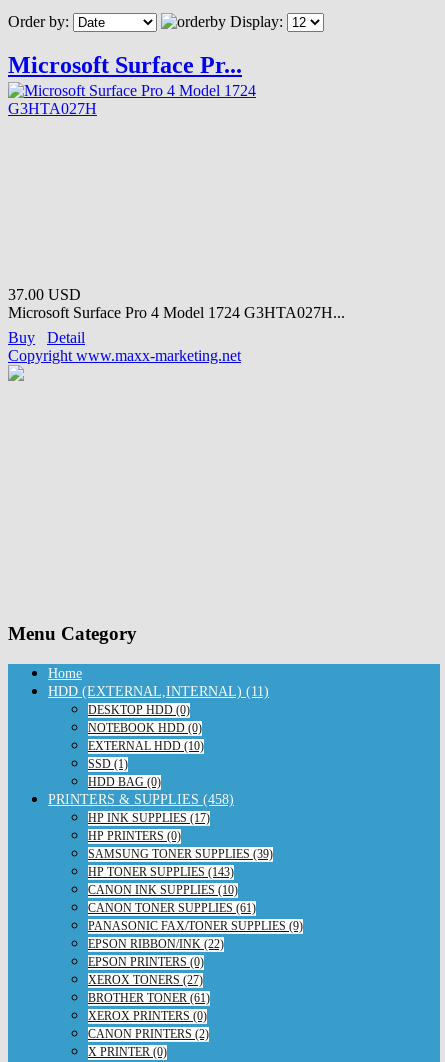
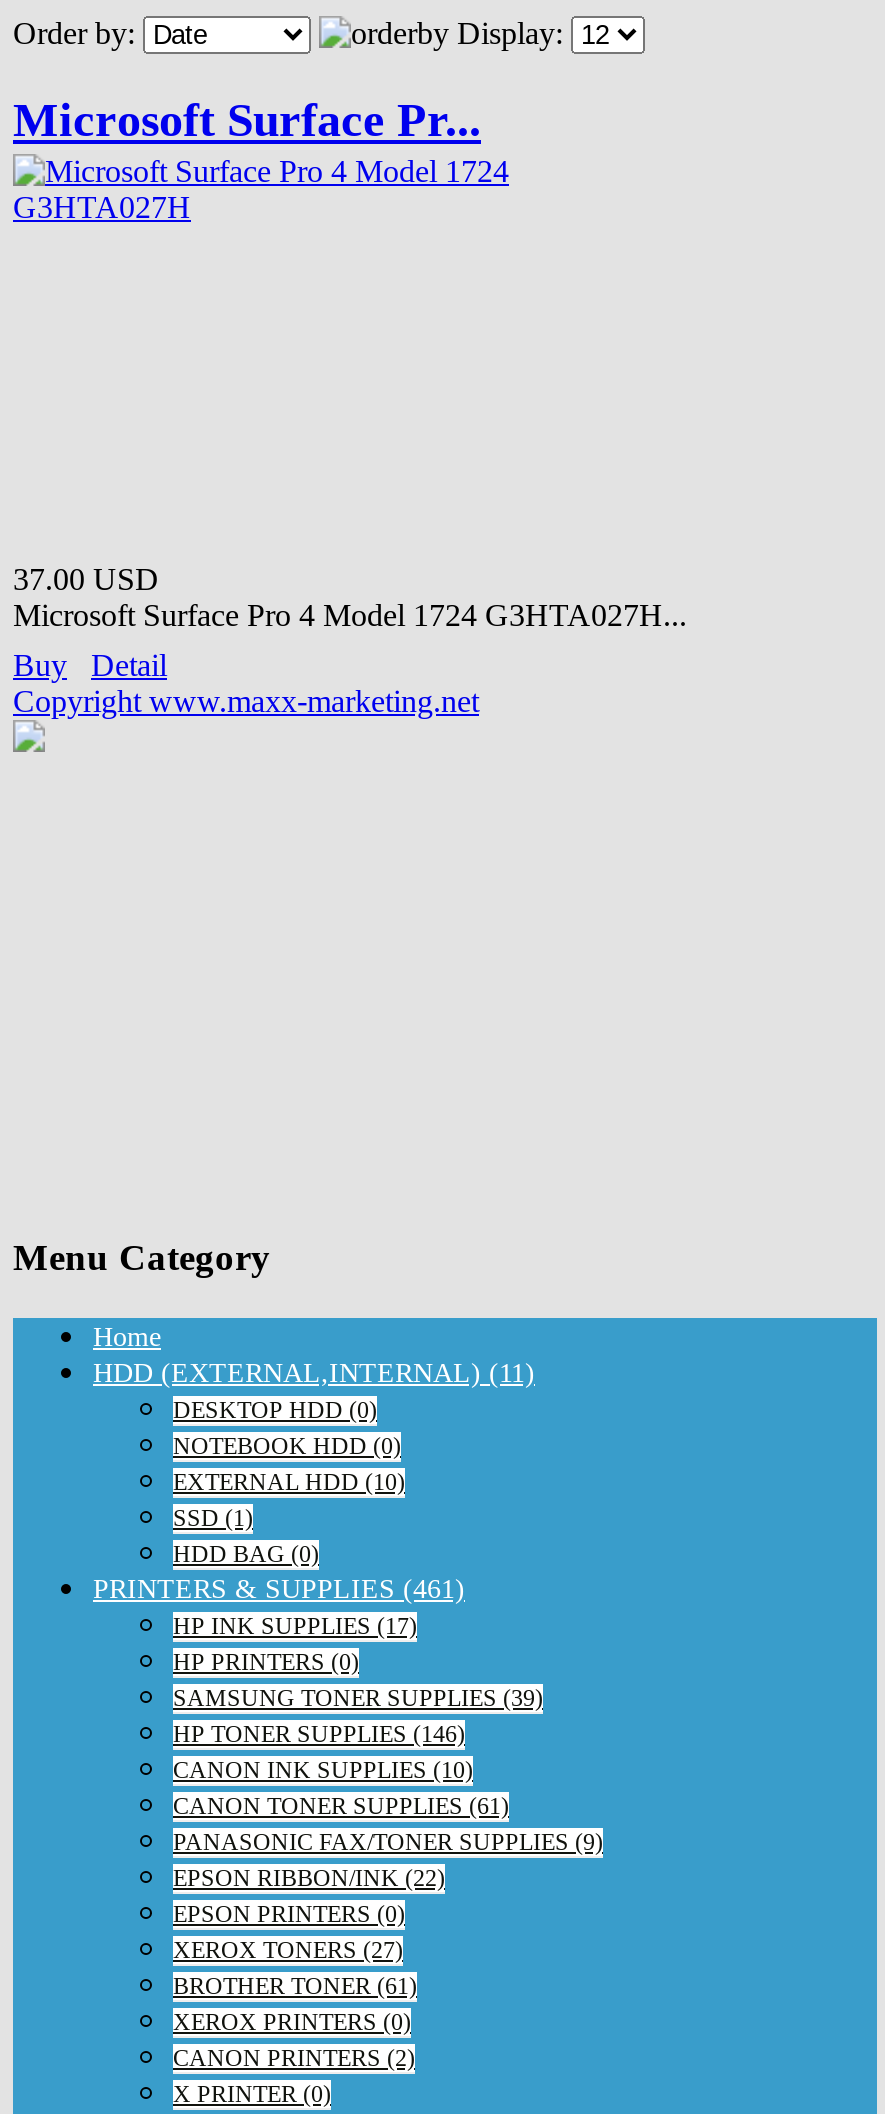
- PRINTERS & SUPPLIES (458)
+ PRINTERS & SUPPLIES (461)

- HP TONER SUPPLIES (143)
+ HP TONER SUPPLIES (146)
